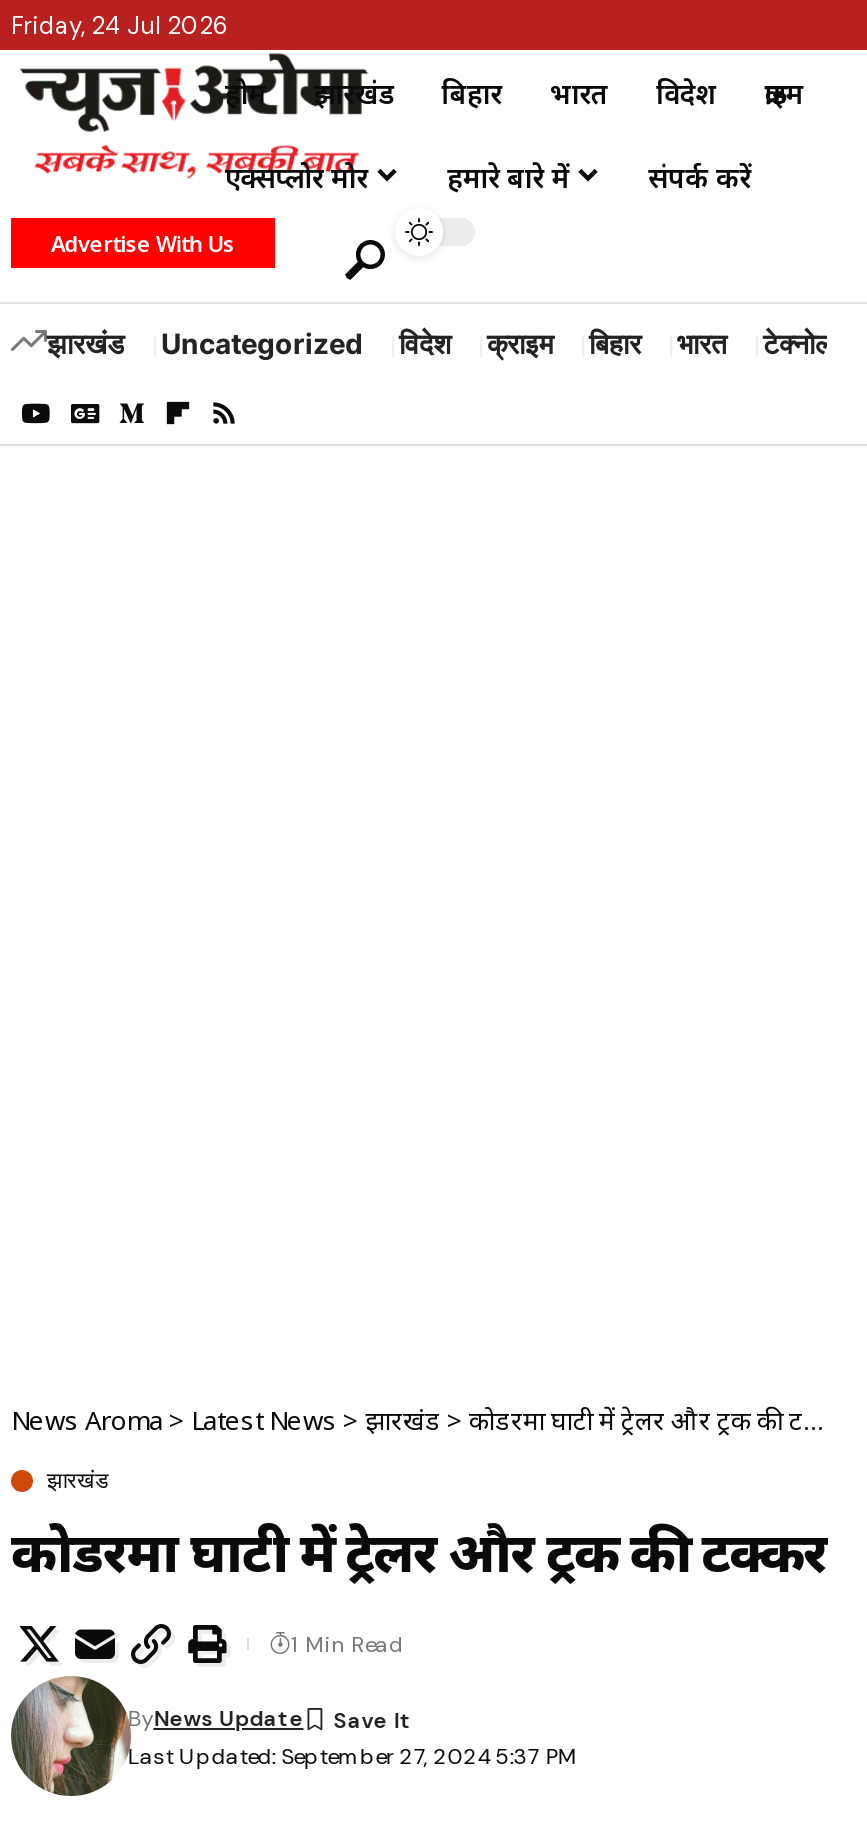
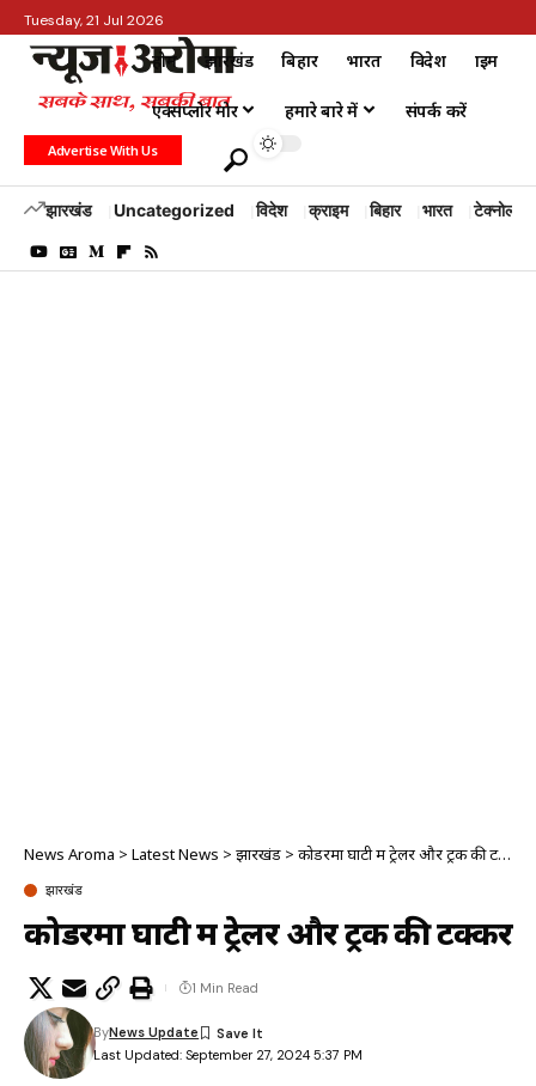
- Friday, 24 Jul 2026
+ Tuesday, 21 Jul 2026
